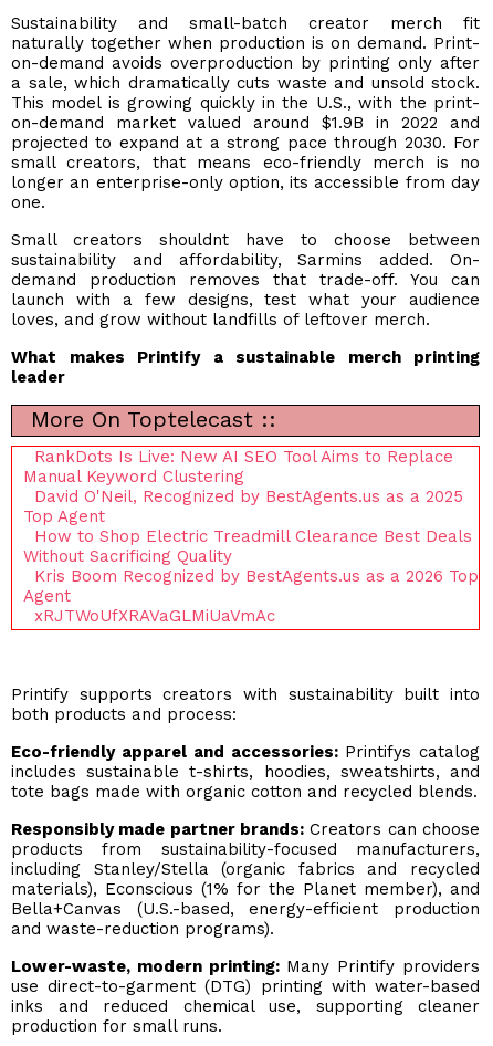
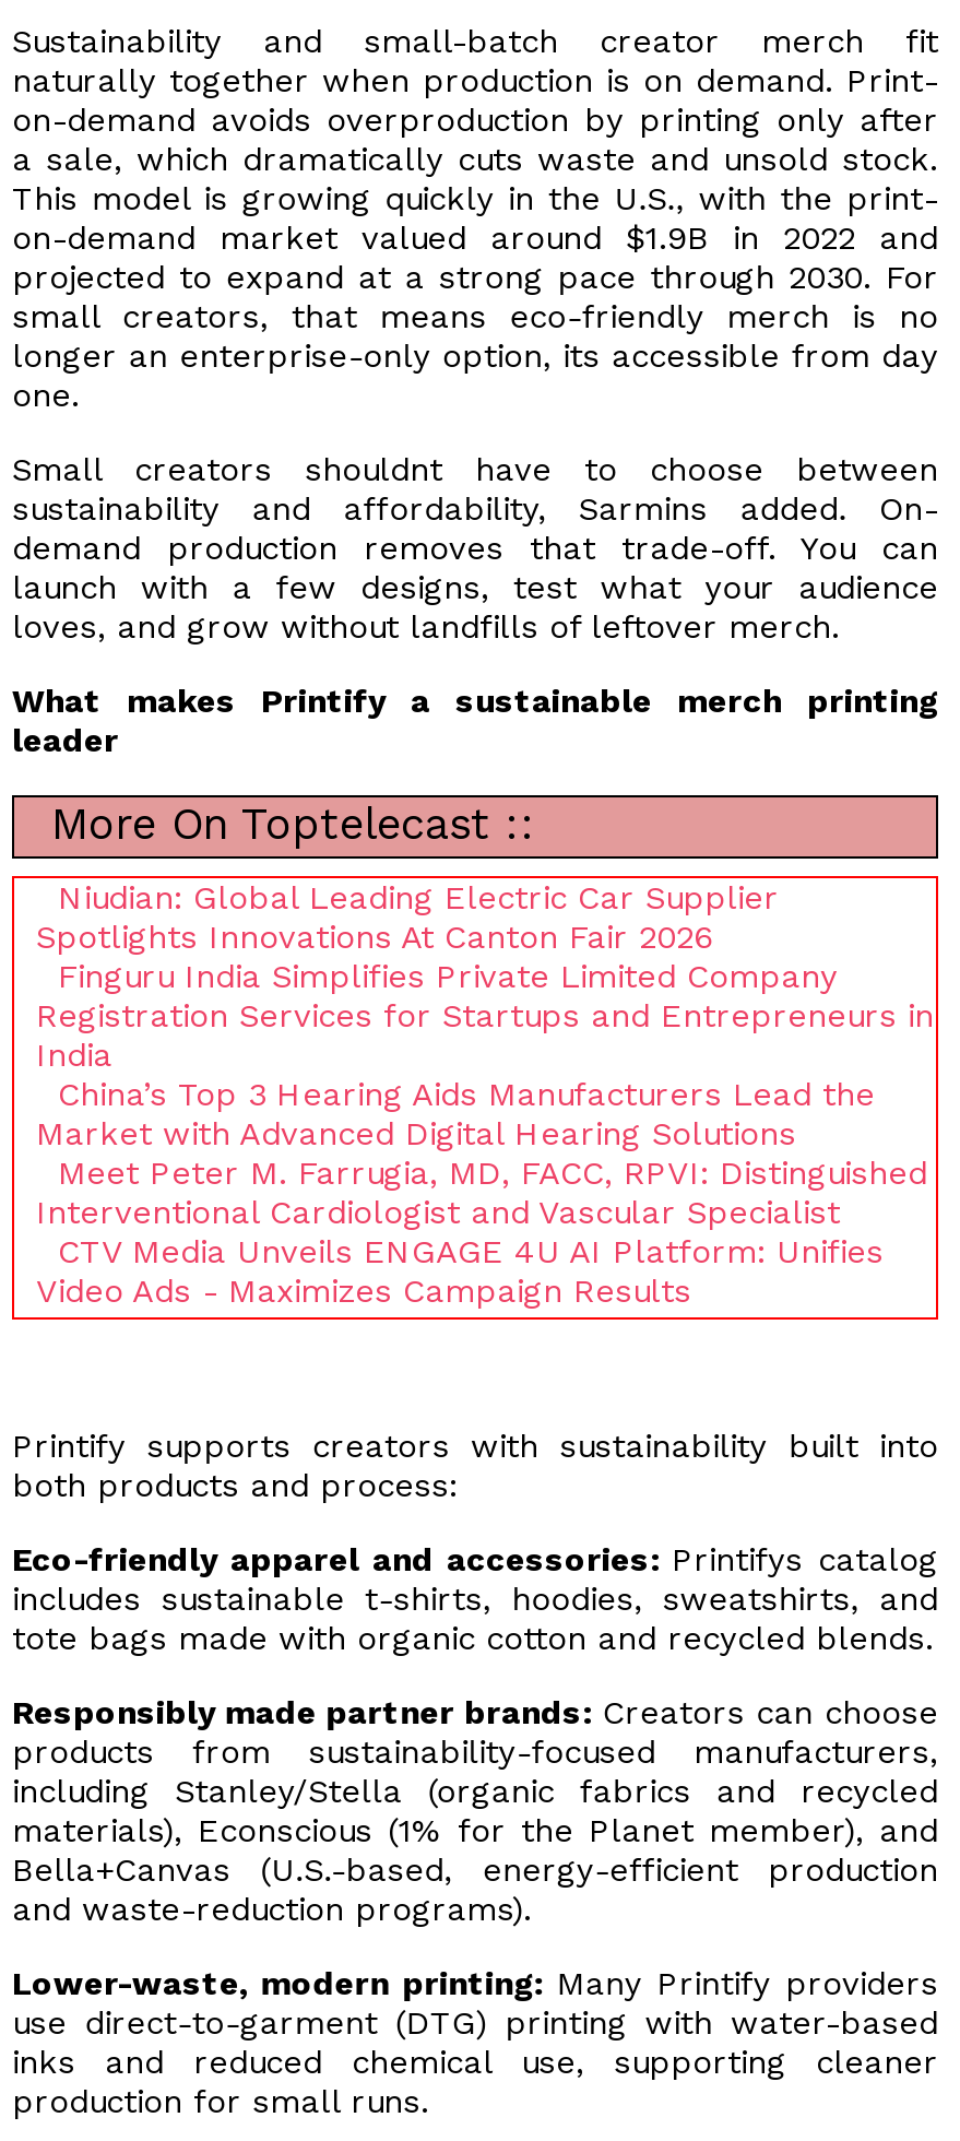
- RankDots Is Live: New AI SEO Tool Aims to Replace
- Manual Keyword Clustering
- David O'Neil, Recognized by BestAgents.us as a 2025
- Top Agent
- How to Shop Electric Treadmill Clearance Best Deals
- Without Sacrificing Quality
- Kris Boom Recognized by BestAgents.us as a 2026 Top
- Agent
- xRJTWoUfXRAVaGLMiUaVmAc
+ Niudian: Global Leading Electric Car Supplier
+ Spotlights Innovations At Canton Fair 2026
+ Finguru India Simplifies Private Limited Company
+ Registration Services for Startups and Entrepreneurs in
+ India
+ China’s Top 3 Hearing Aids Manufacturers Lead the
+ Market with Advanced Digital Hearing Solutions
+ Meet Peter M. Farrugia, MD, FACC, RPVI: Distinguished
+ Interventional Cardiologist and Vascular Specialist
+ CTV Media Unveils ENGAGE 4U AI Platform: Unifies
+ Video Ads - Maximizes Campaign Results
